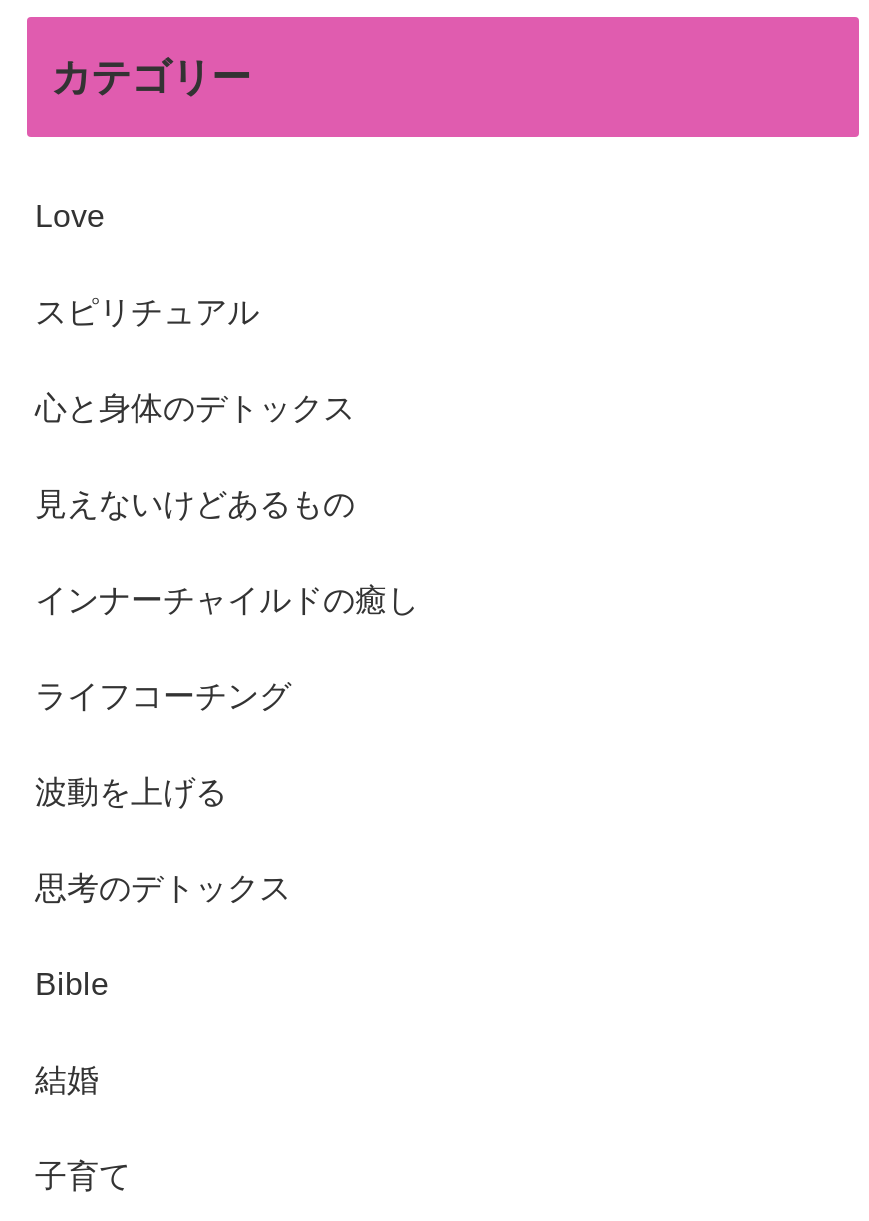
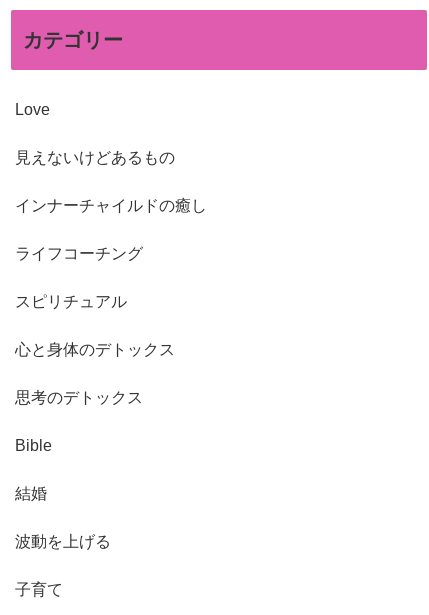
moved down: スピリチュアル | 心と身体のデトックス

moved up: 見えないけどあるもの | インナーチャイルドの癒し | ライフコーチング

moved down: 波動を上げる

moved up: 思考のデトックス | Bible | 結婚
